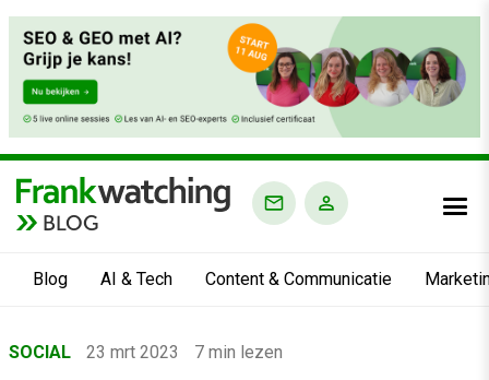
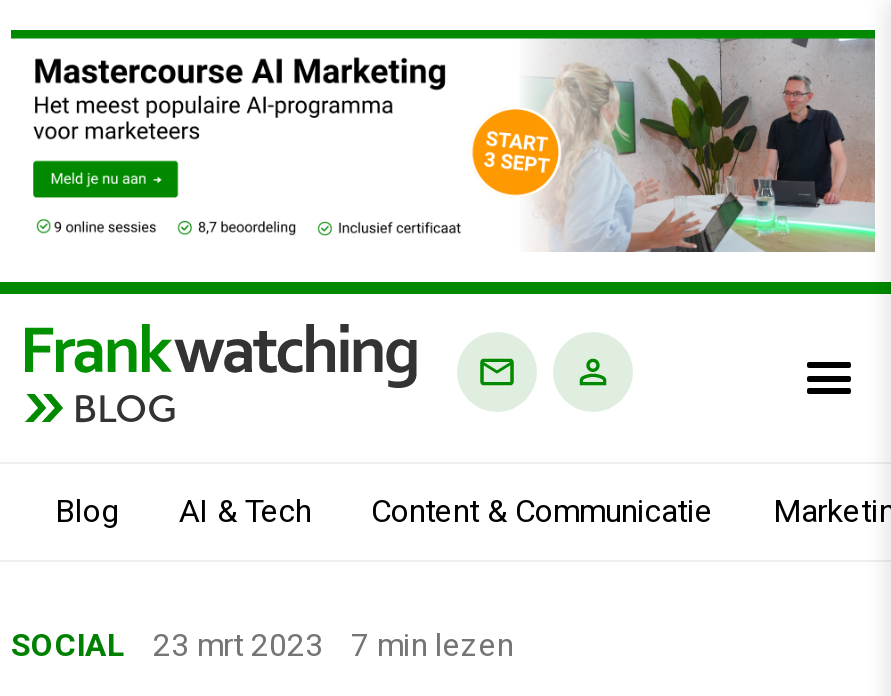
- [image]
+ [image]
